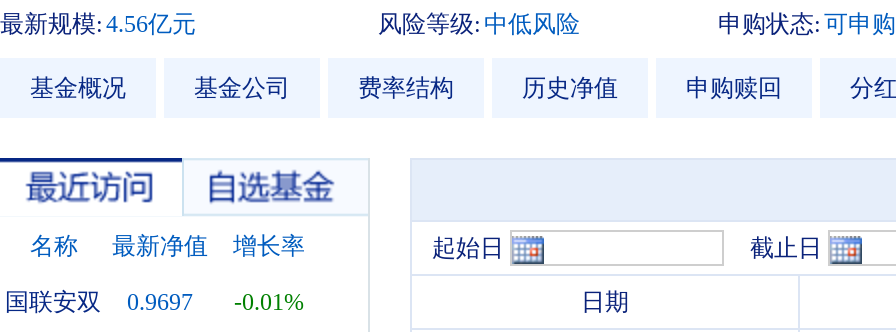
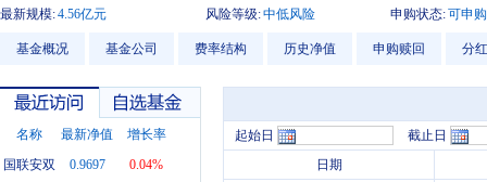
- 国联安双 0.9697 -0.01%
+ 国联安双 0.9697 0.04%
